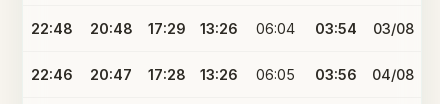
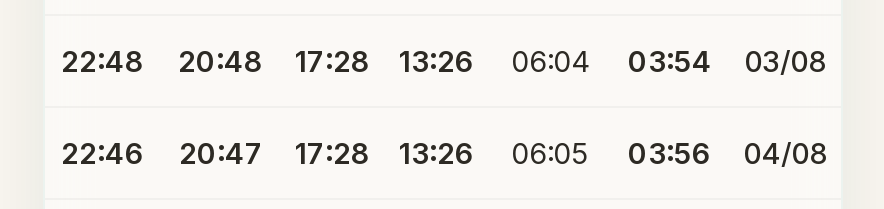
- 22:48 20:48 17:29 13:26 06:04 03:54 03/08
+ 22:48 20:48 17:28 13:26 06:04 03:54 03/08
